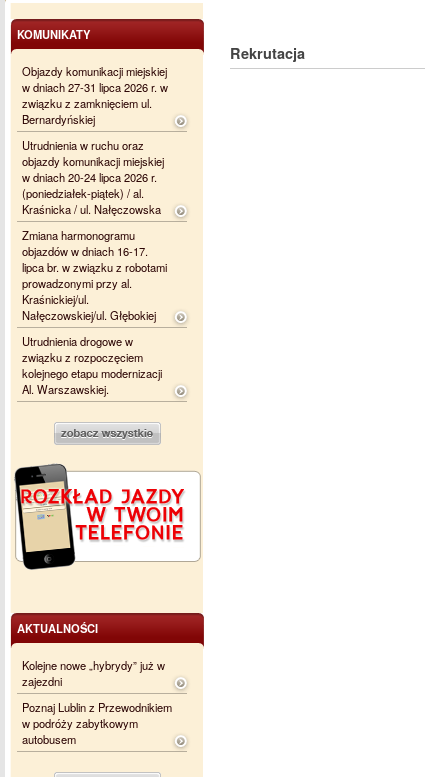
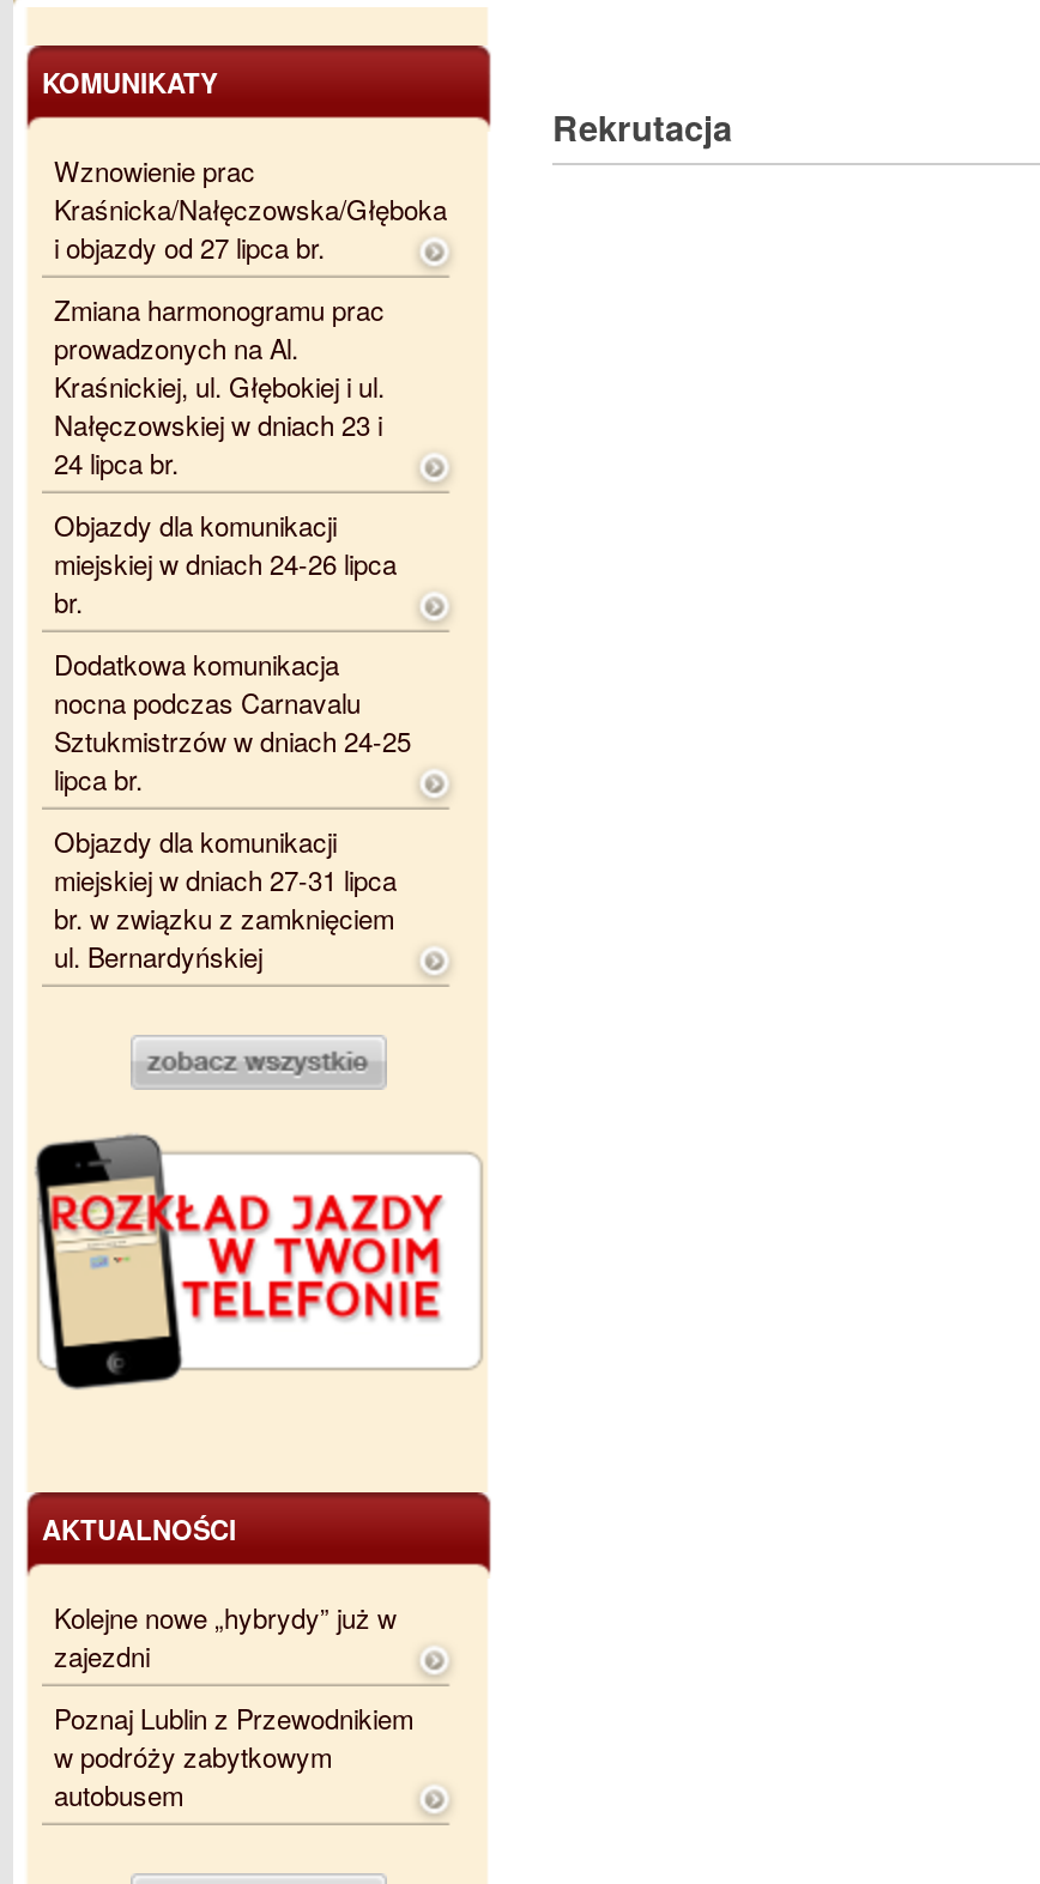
- Objazdy komunikacji miejskiej
- w dniach 27-31 lipca 2026 r. w
- związku z zamknięciem ul.
- Bernardyńskiej
- Utrudnienia w ruchu oraz
- objazdy komunikacji miejskiej
- w dniach 20-24 lipca 2026 r.
- (poniedziałek-piątek) / al.
- Kraśnicka / ul. Nałęczowska
- Zmiana harmonogramu
- objazdów w dniach 16-17.
- lipca br. w związku z robotami
- prowadzonymi przy al.
- Kraśnickiej/ul.
- Nałęczowskiej/ul. Głębokiej
- Utrudnienia drogowe w
- związku z rozpoczęciem
- kolejnego etapu modernizacji
- Al. Warszawskiej.
+ Wznowienie prac
+ Kraśnicka/Nałęczowska/Głęboka
+ i objazdy od 27 lipca br.
+ Zmiana harmonogramu prac
+ prowadzonych na Al.
+ Kraśnickiej, ul. Głębokiej i ul.
+ Nałęczowskiej w dniach 23 i
+ 24 lipca br.
+ Objazdy dla komunikacji
+ miejskiej w dniach 24-26 lipca
+ br.
+ Dodatkowa komunikacja
+ nocna podczas Carnavalu
+ Sztukmistrzów w dniach 24-25
+ lipca br.
+ Objazdy dla komunikacji
+ miejskiej w dniach 27-31 lipca
+ br. w związku z zamknięciem
+ ul. Bernardyńskiej
